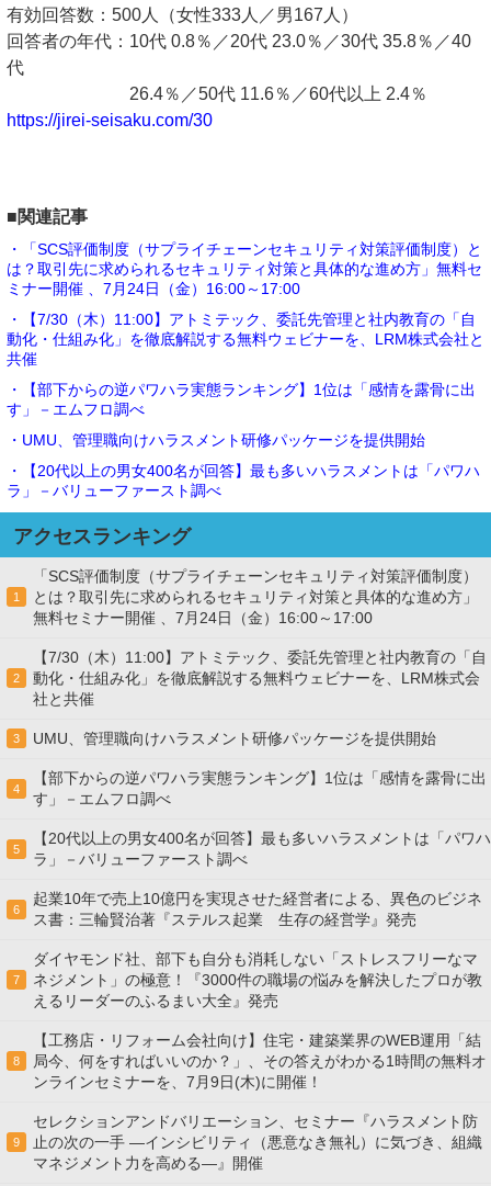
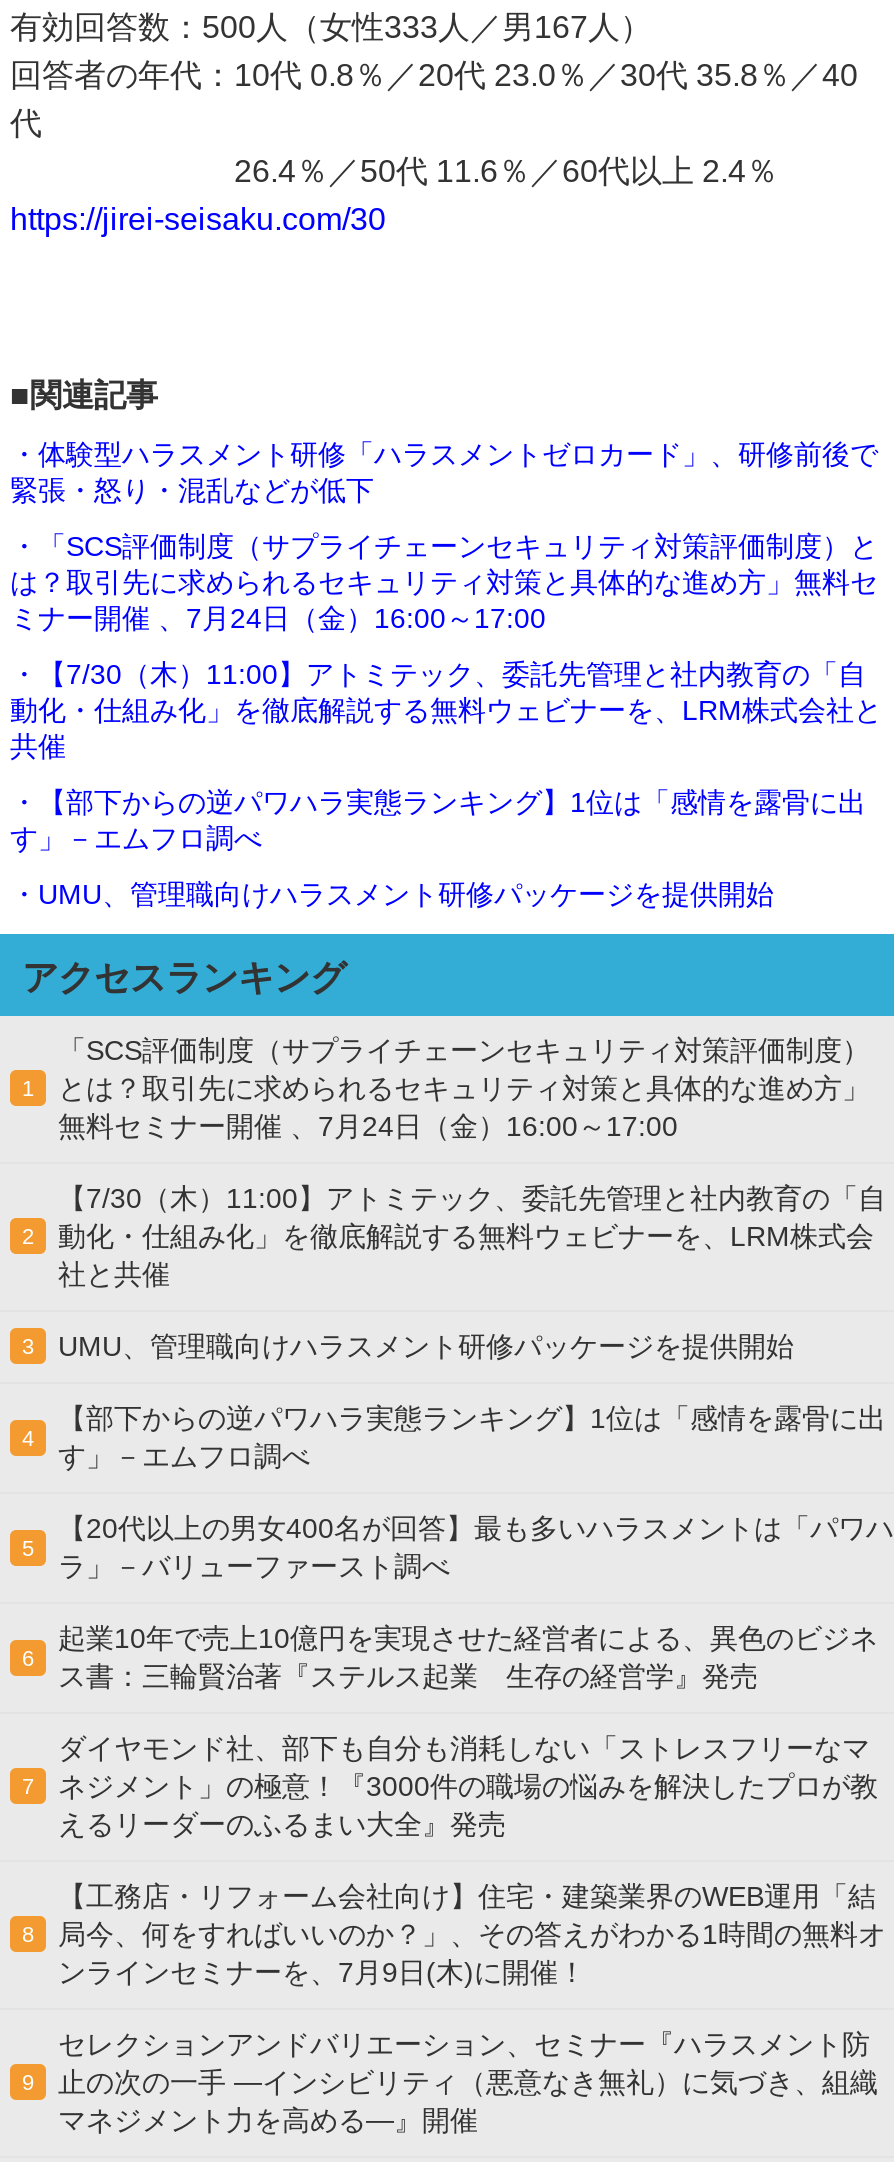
+ ・体験型ハラスメント研修「ハラスメントゼロカード」、研修前後で
+ 緊張・怒り・混乱などが低下

moved down: ・「SCS評価制度（サプライチェーンセキュリティ対策評価制度）と | は？取引先に求められるセキュリティ対策と具体的な進め方」無料セ | ミナー開催 、7月24日（金）16:00～17:00 | ... | す」－エムフロ調べ | ・UMU、管理職向けハラスメント研修パッケージを提供開始

- ・【20代以上の男女400名が回答】最も多いハラスメントは「パワハ
- ラ」－バリューファースト調べ
